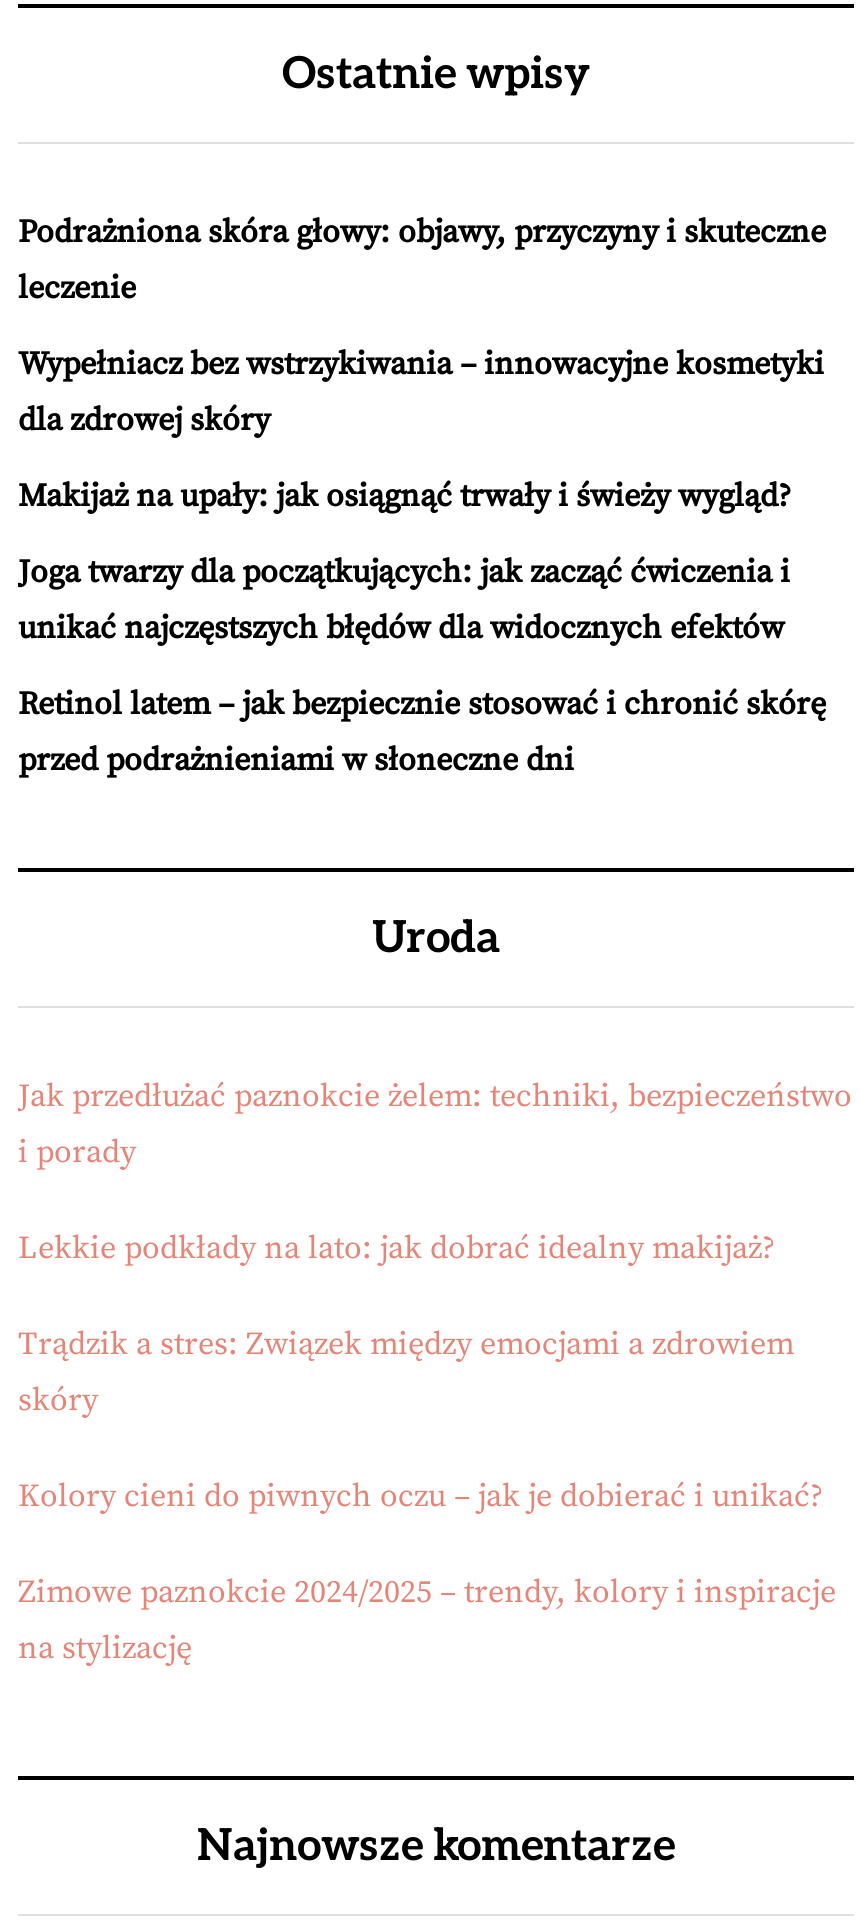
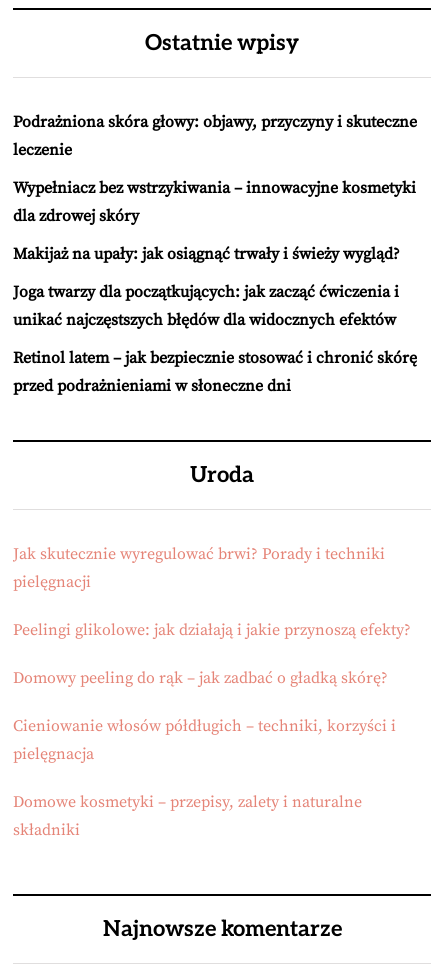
- Jak przedłużać paznokcie żelem: techniki, bezpieczeństwo
- i porady
+ Jak skutecznie wyregulować brwi? Porady i techniki
+ pielęgnacji

- Lekkie podkłady na lato: jak dobrać idealny makijaż?
+ Peelingi glikolowe: jak działają i jakie przynoszą efekty?

- Trądzik a stres: Związek między emocjami a zdrowiem
- skóry
+ Domowy peeling do rąk – jak zadbać o gładką skórę?

- Kolory cieni do piwnych oczu – jak je dobierać i unikać?
+ Cieniowanie włosów półdługich – techniki, korzyści i
+ pielęgnacja

- Zimowe paznokcie 2024/2025 – trendy, kolory i inspiracje
- na stylizację
+ Domowe kosmetyki – przepisy, zalety i naturalne
+ składniki
